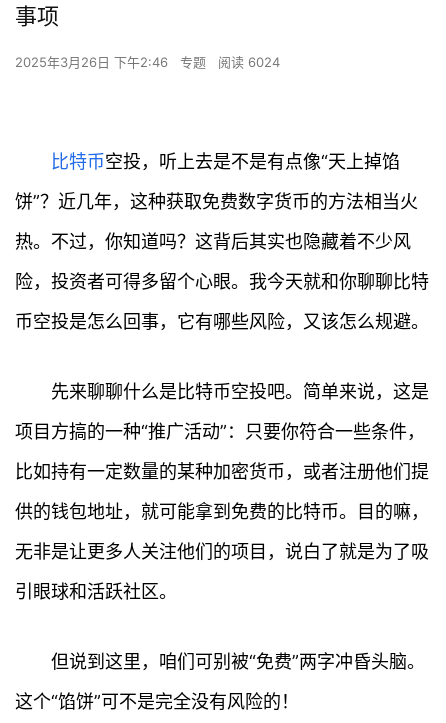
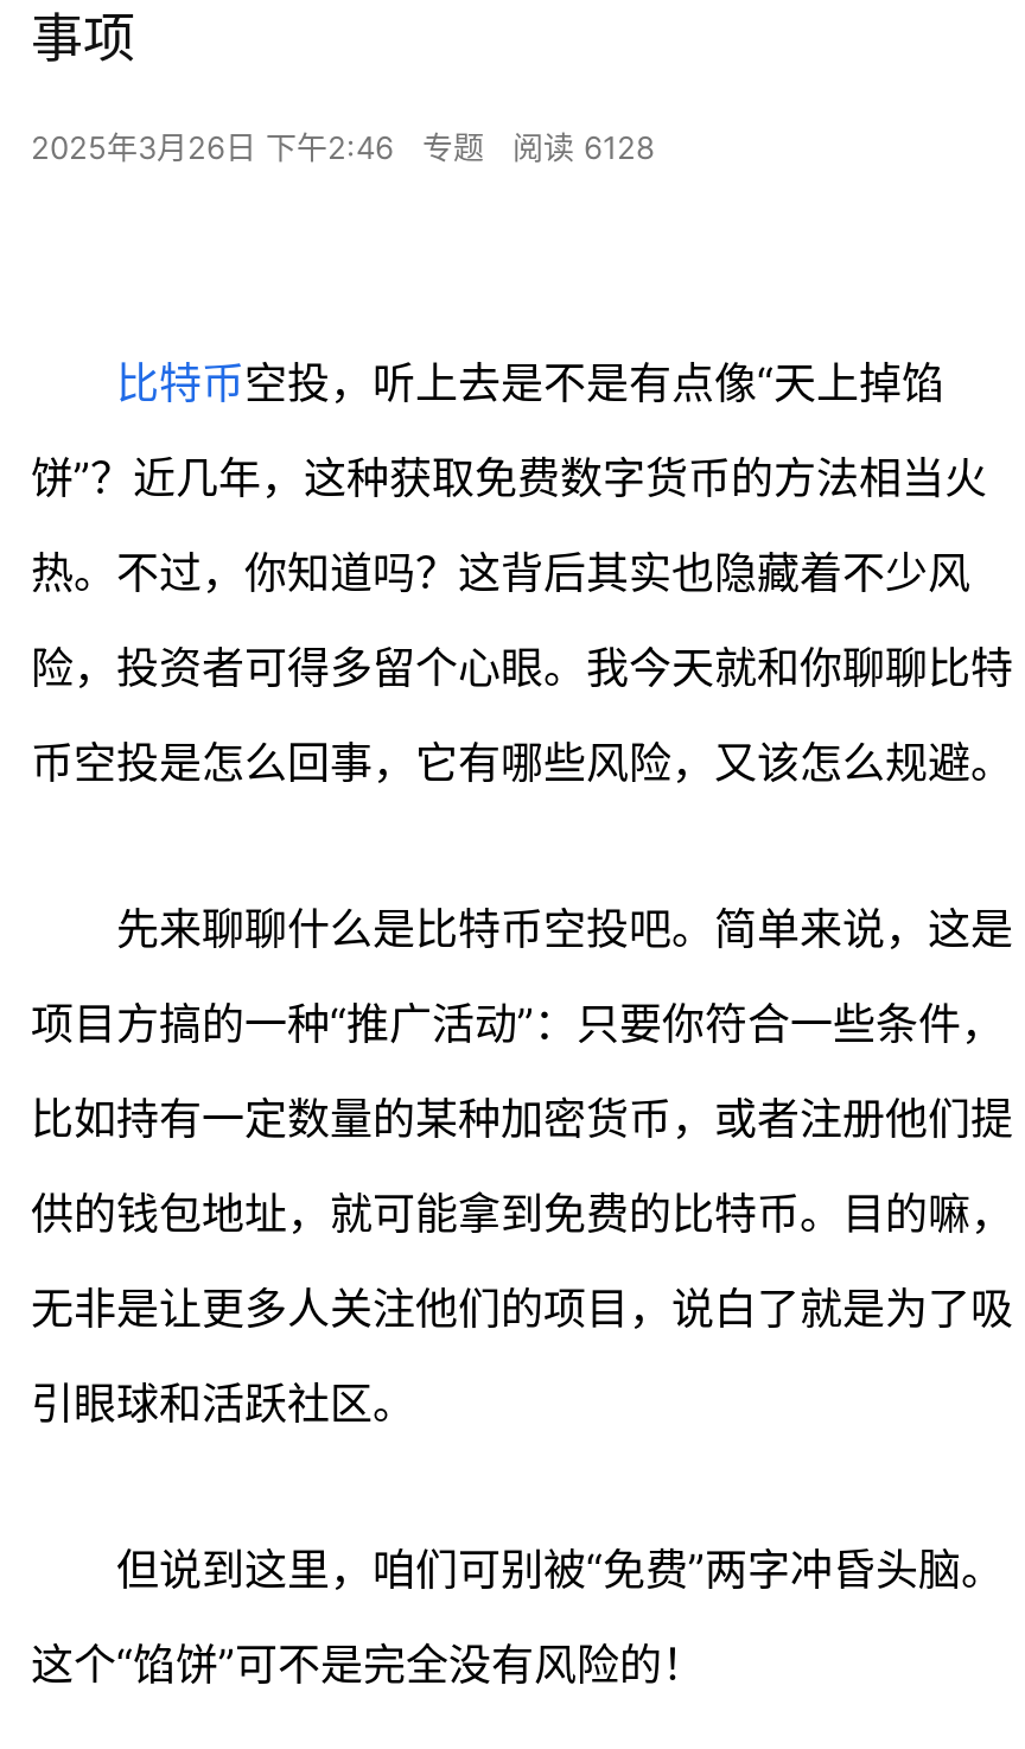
- 2025年3月26日 下午2:46 专题 阅读 6024
+ 2025年3月26日 下午2:46 专题 阅读 6128
